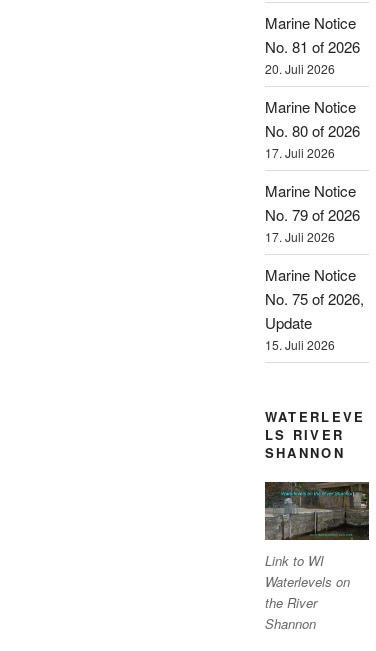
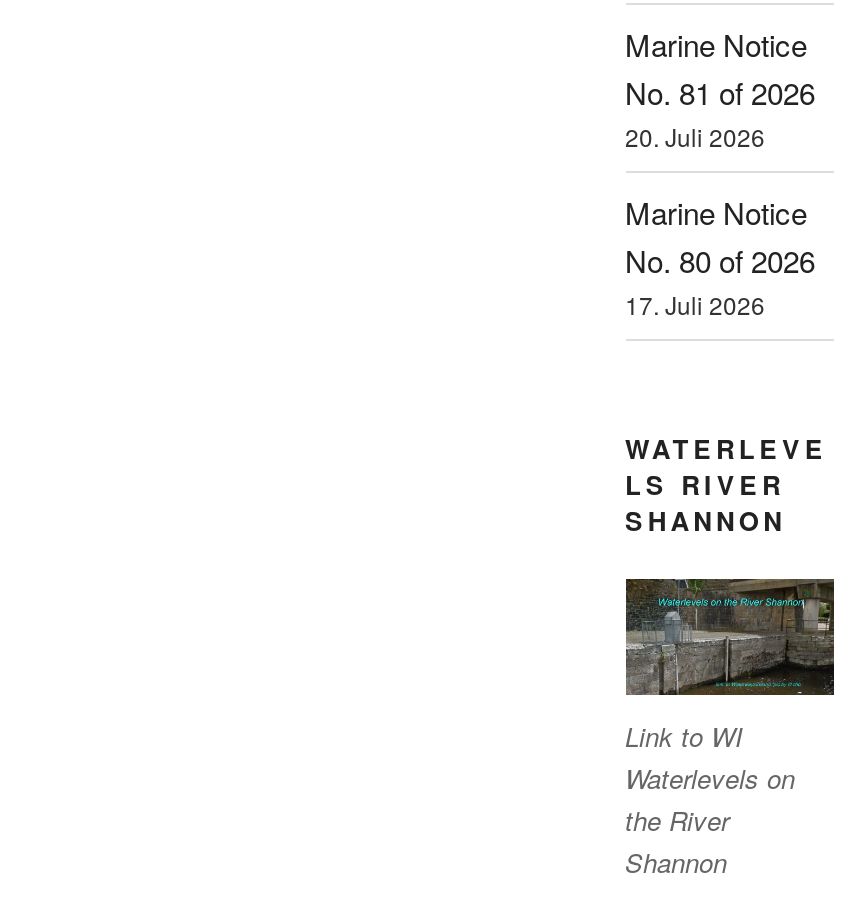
- Marine Notice
- No. 79 of 2026
- 17. Juli 2026
- Marine Notice
- No. 75 of 2026,
- Update
- 15. Juli 2026
